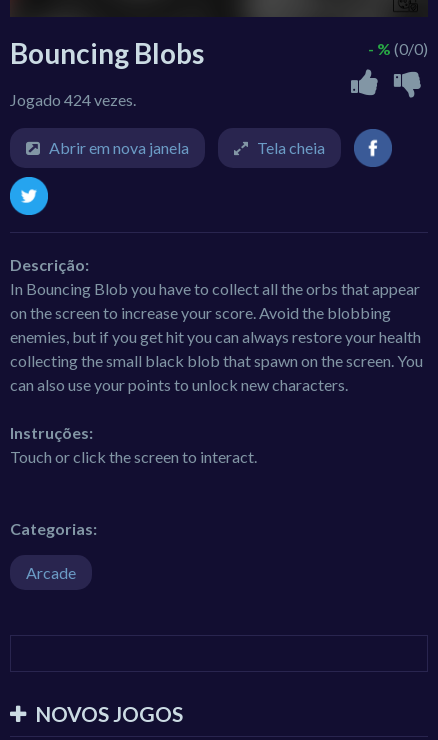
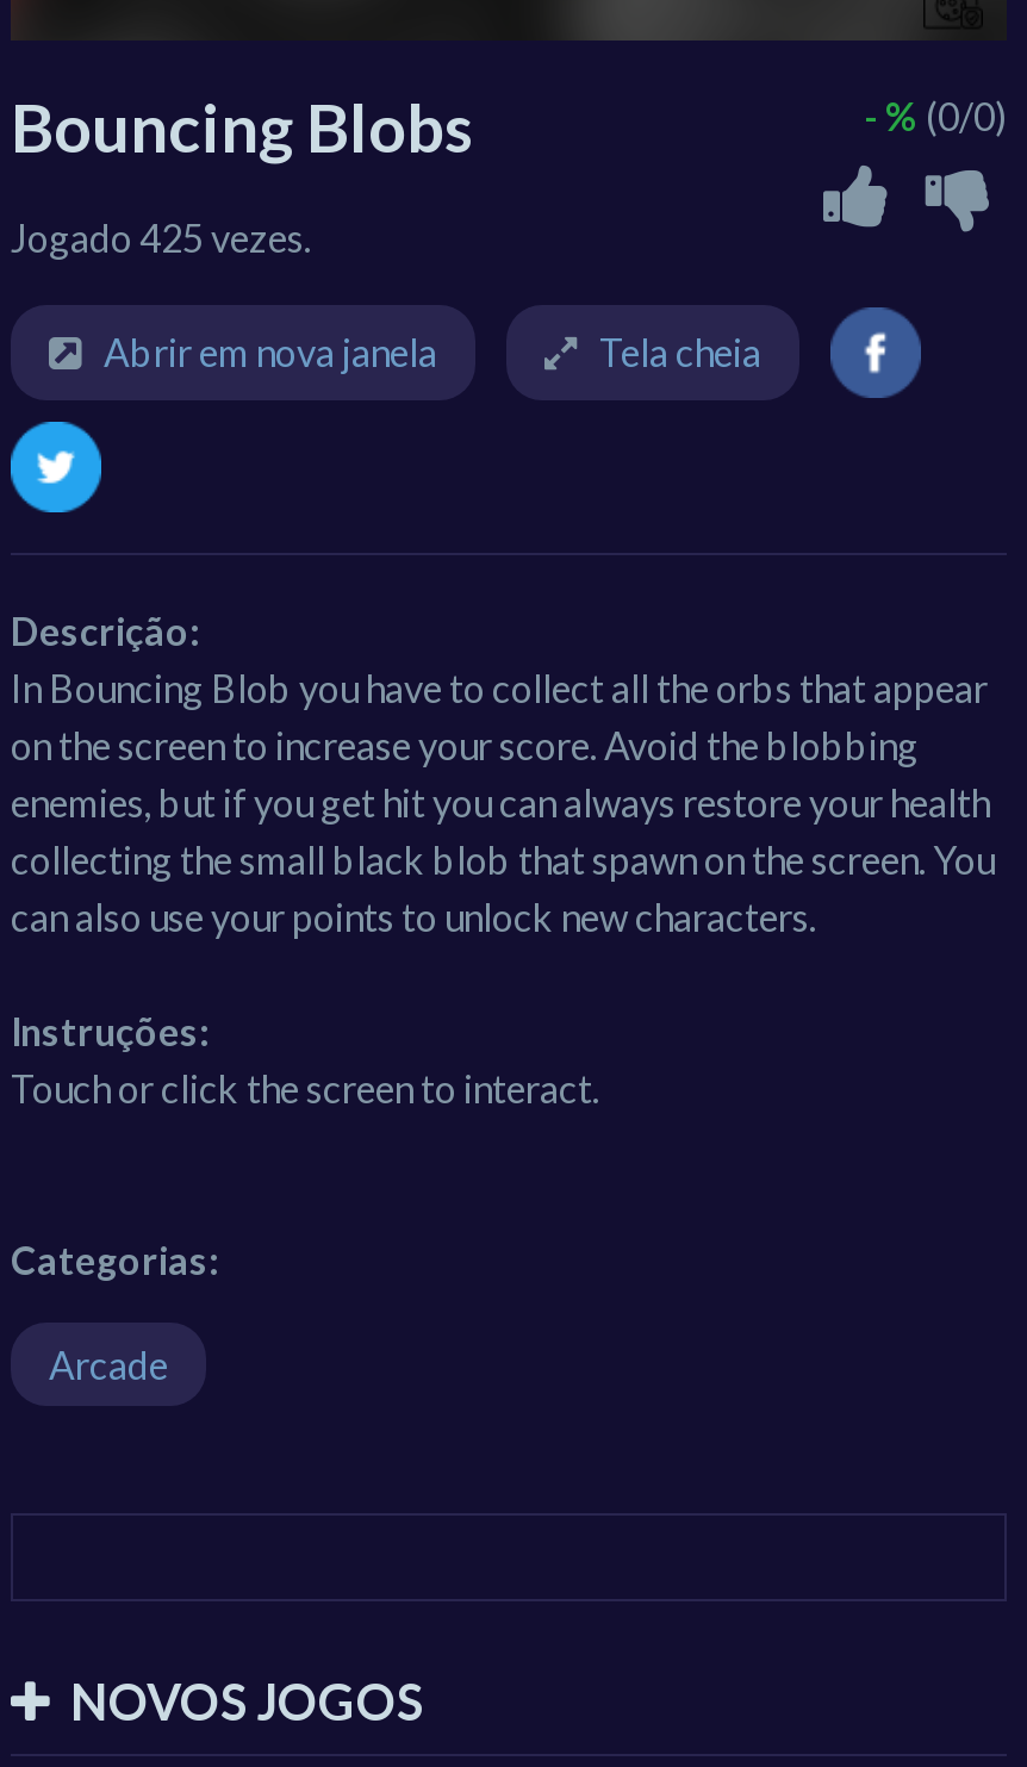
- Jogado 424 vezes.
+ Jogado 425 vezes.
